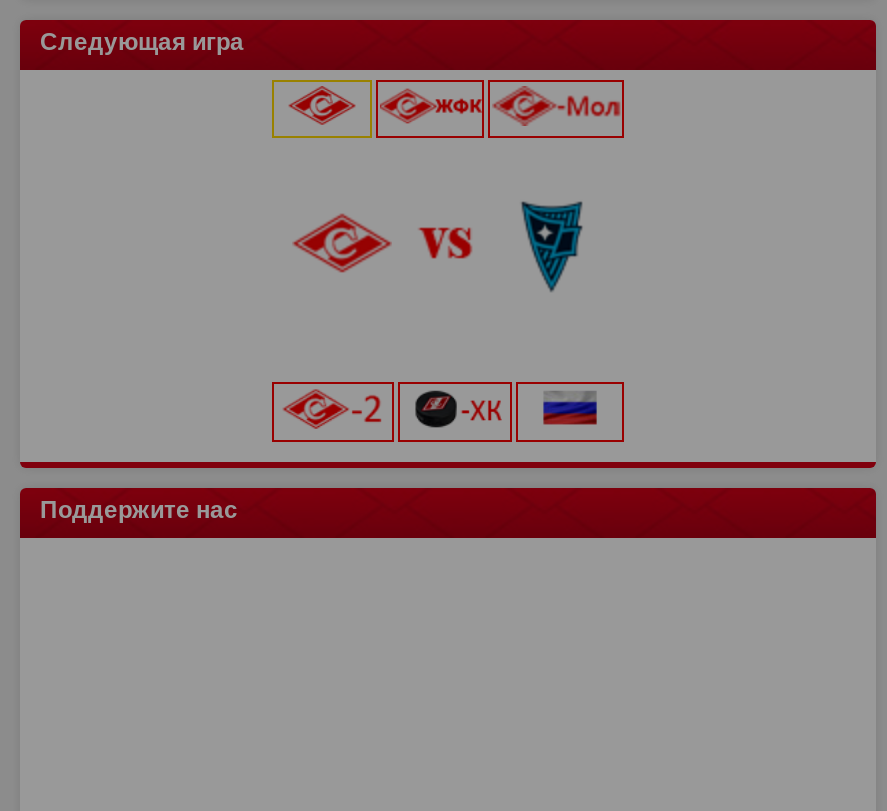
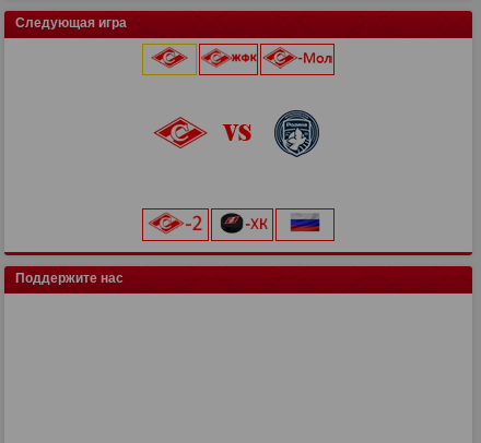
- [image]
+ [image]
